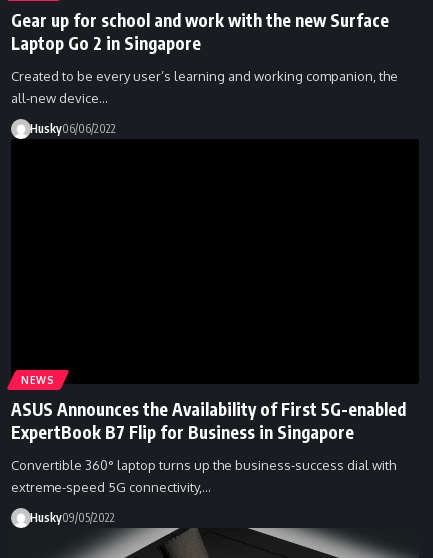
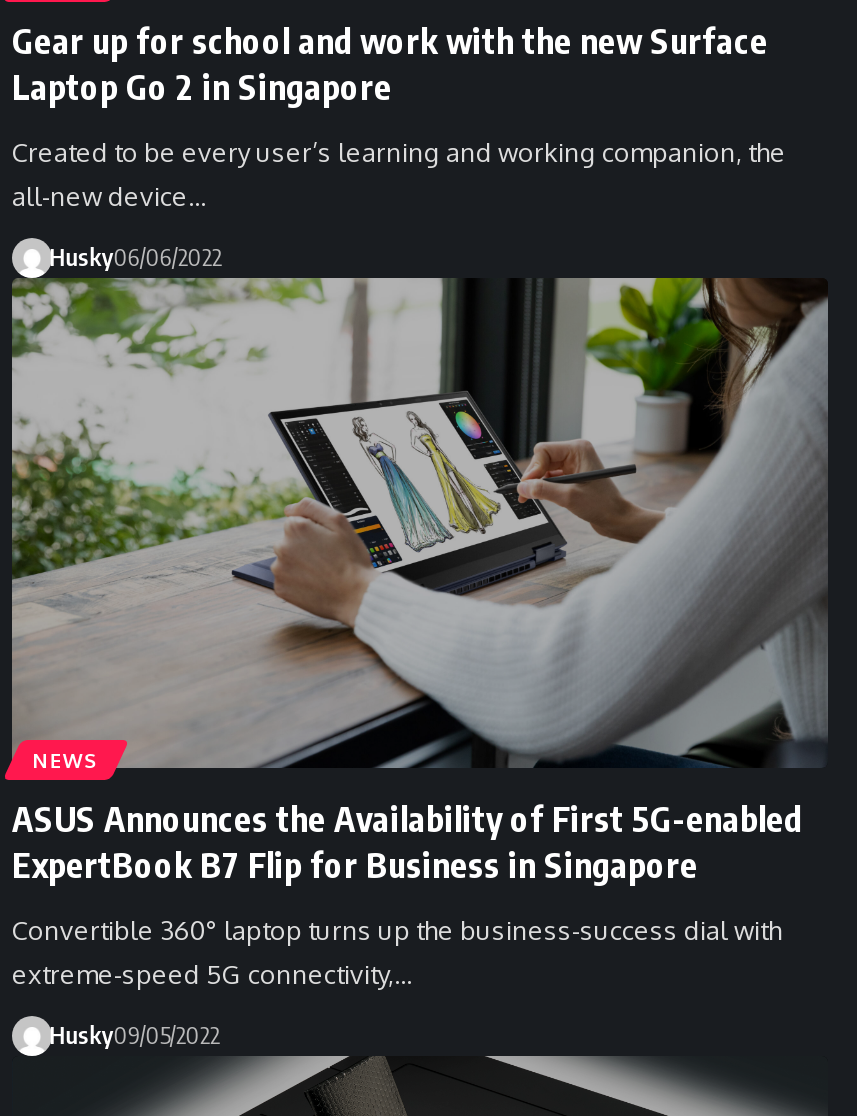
+ [image]
